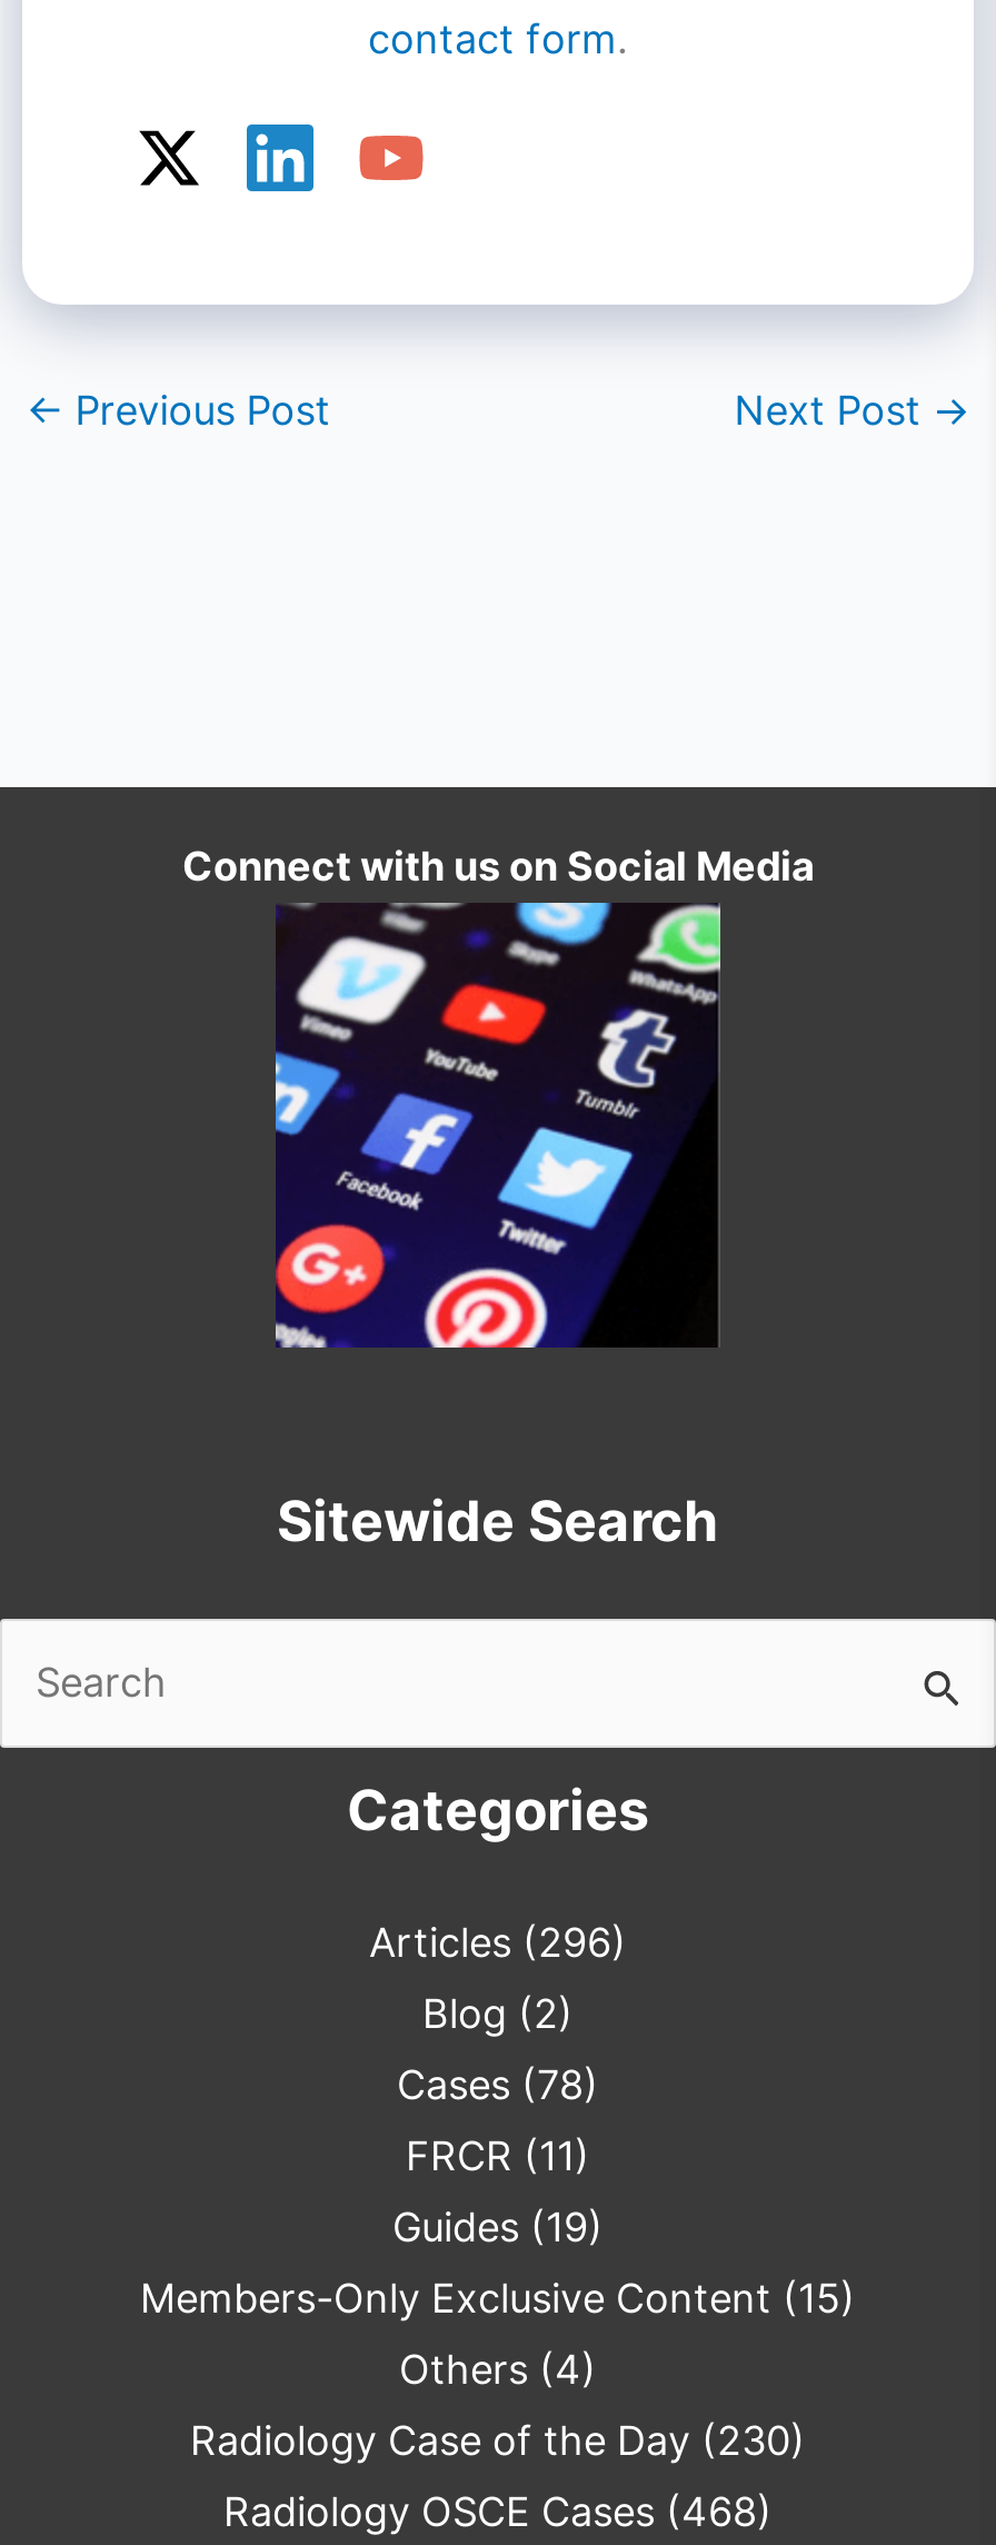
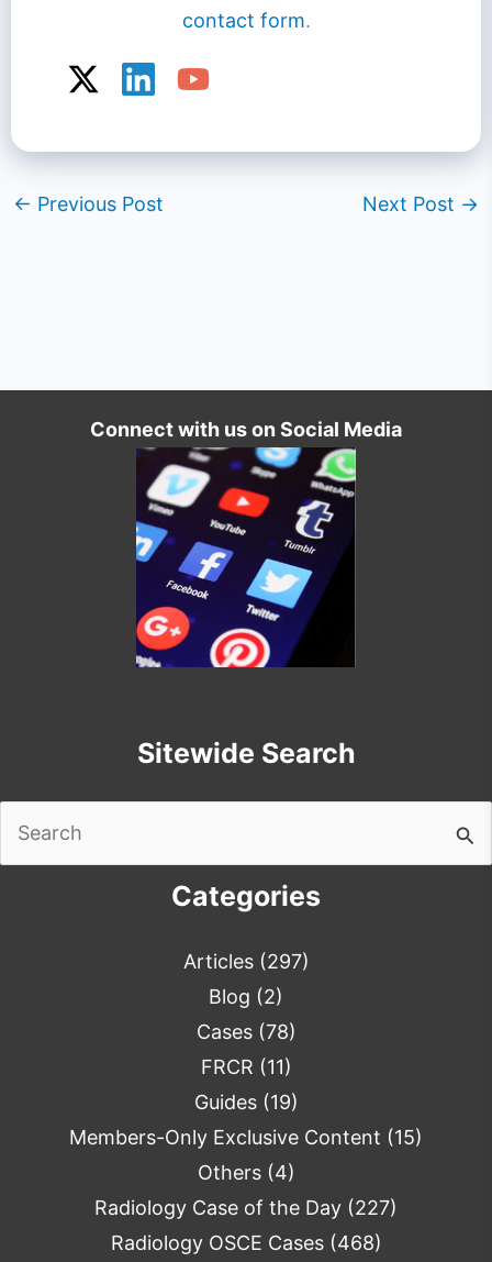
- Articles (296)
+ Articles (297)

- Radiology Case of the Day (230)
+ Radiology Case of the Day (227)
